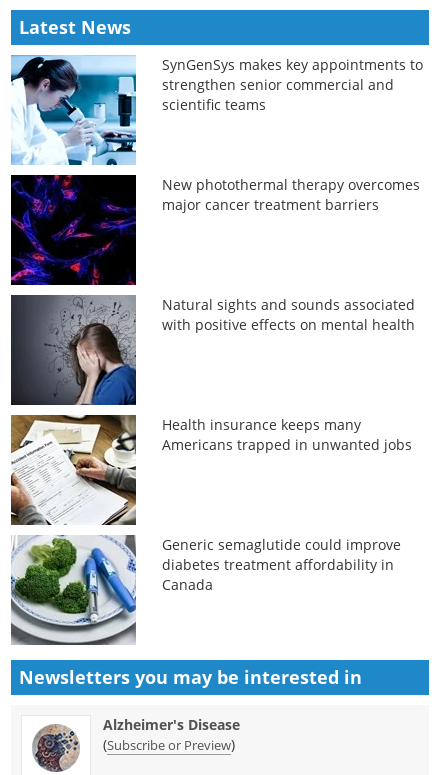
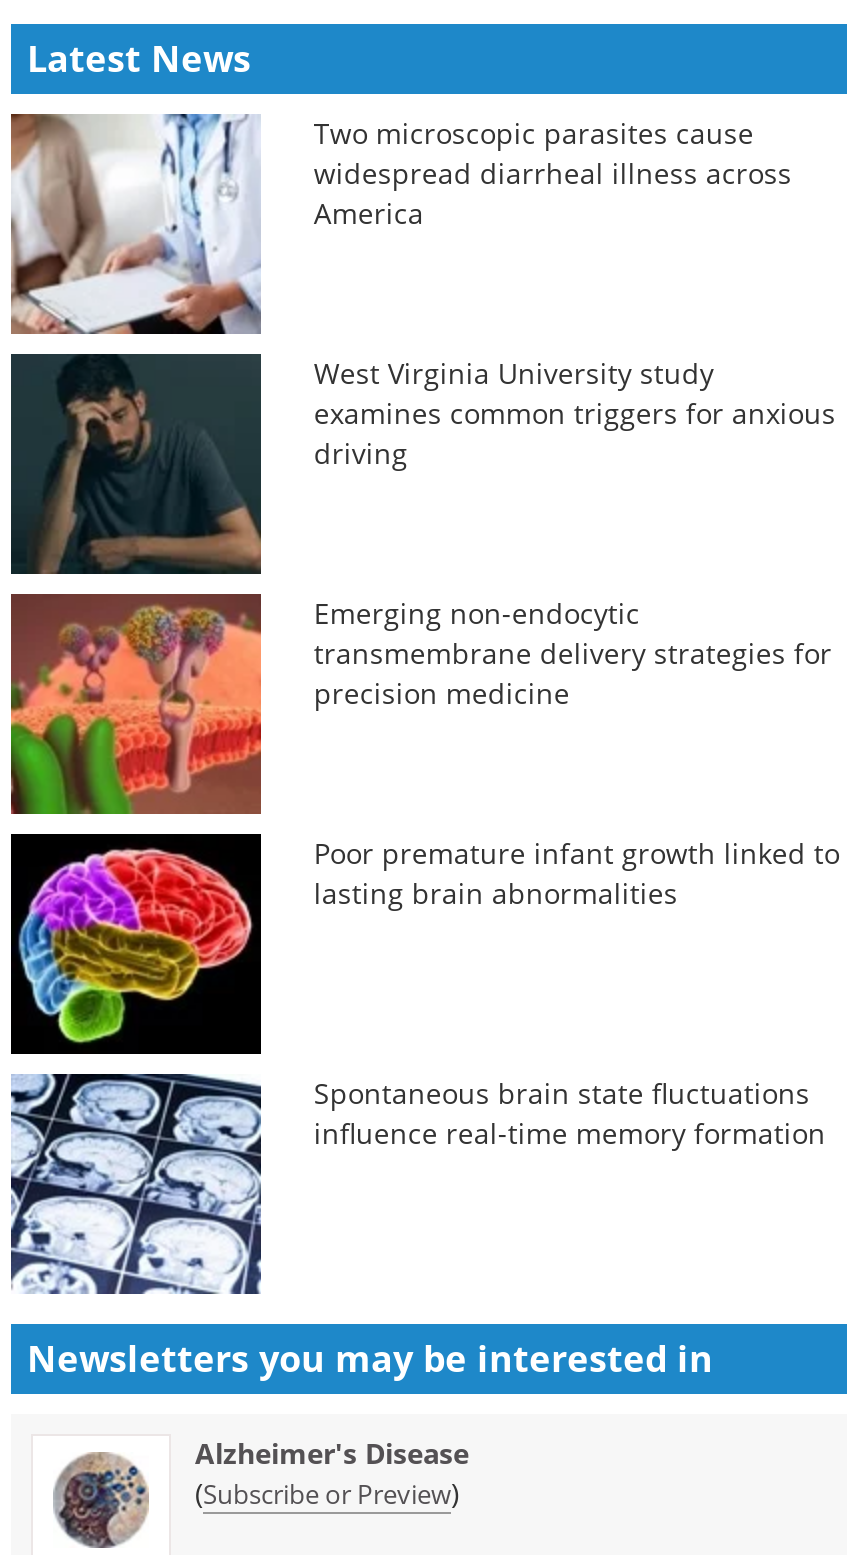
- [image]
- SynGenSys makes key appointments to
- strengthen senior commercial and
- scientific teams
+ [image]
+ Two microscopic parasites cause
+ widespread diarrheal illness across
+ America

- [image]
- New photothermal therapy overcomes
- major cancer treatment barriers
+ [image]
+ West Virginia University study
+ examines common triggers for anxious
+ driving

- [image]
- Natural sights and sounds associated
- with positive effects on mental health
+ [image]
+ Emerging non-endocytic
+ transmembrane delivery strategies for
+ precision medicine

- [image]
- Health insurance keeps many
- Americans trapped in unwanted jobs
+ [image]
+ Poor premature infant growth linked to
+ lasting brain abnormalities

- [image]
- Generic semaglutide could improve
- diabetes treatment affordability in
- Canada
+ [image]
+ Spontaneous brain state fluctuations
+ influence real-time memory formation
